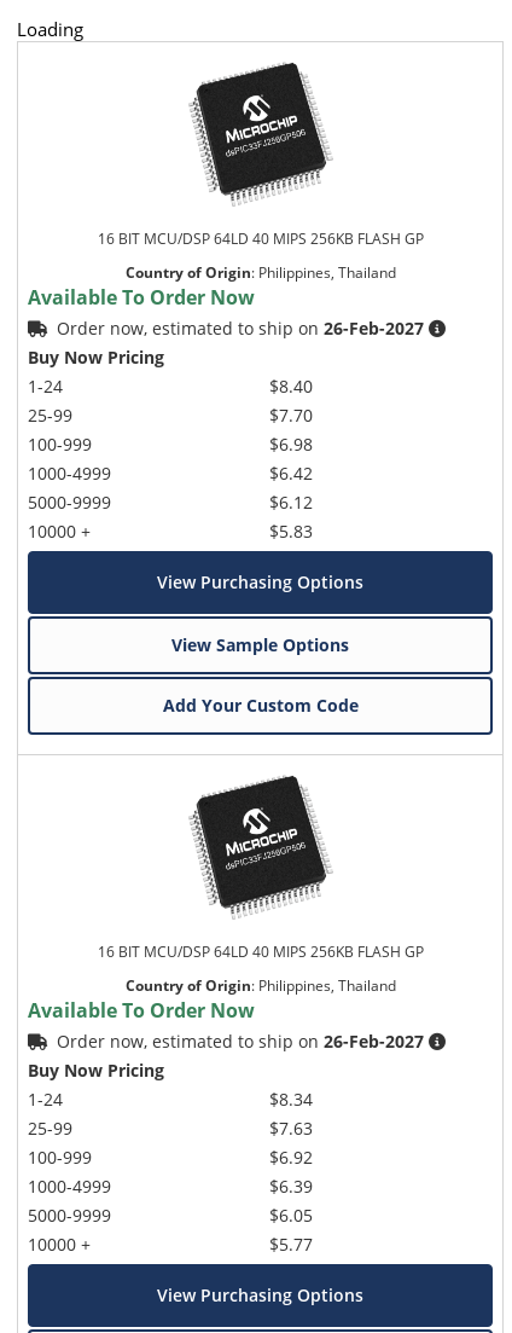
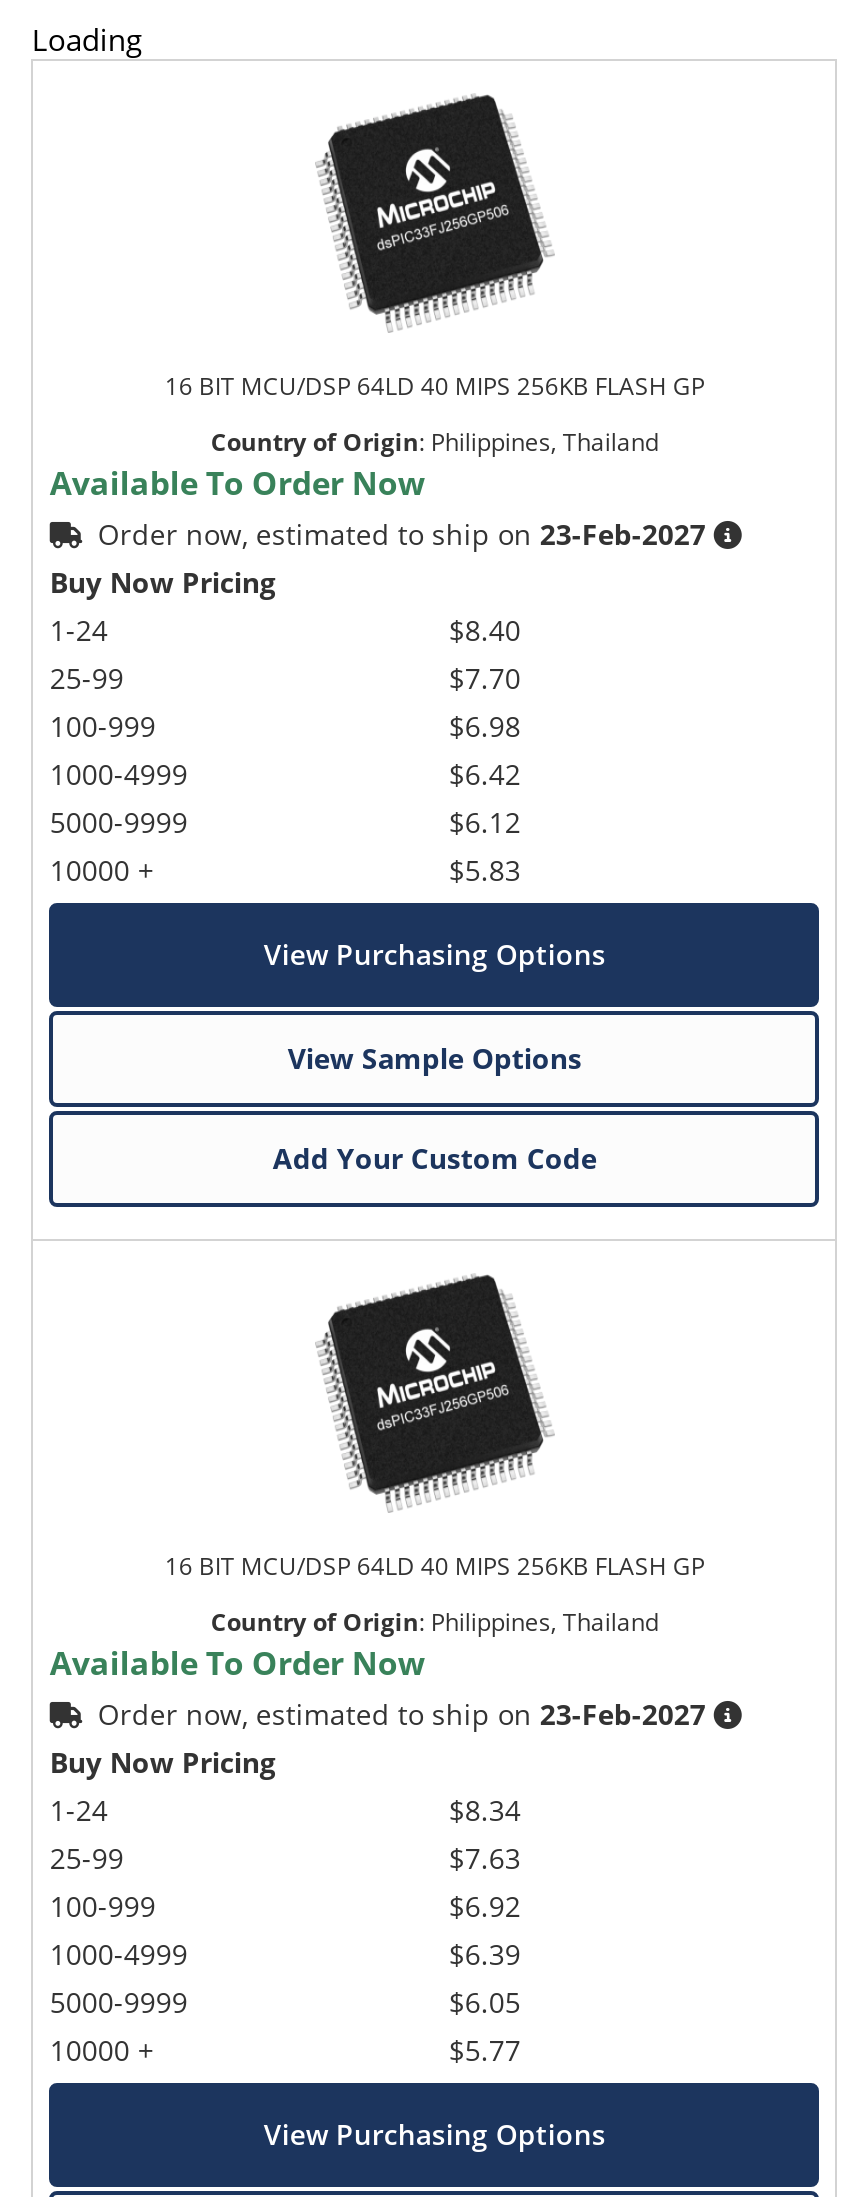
- Order now, estimated to ship on 26-Feb-2027
+ Order now, estimated to ship on 23-Feb-2027

- Order now, estimated to ship on 26-Feb-2027
+ Order now, estimated to ship on 23-Feb-2027
